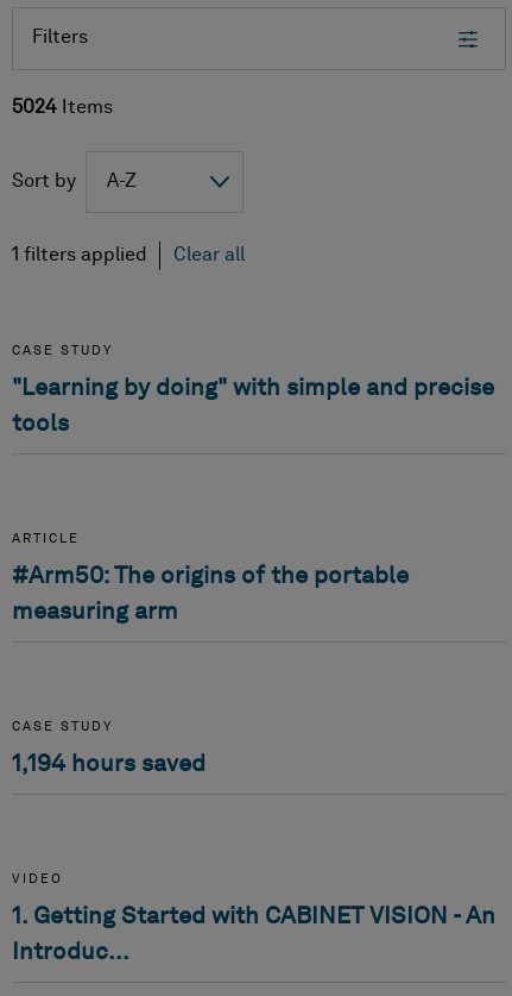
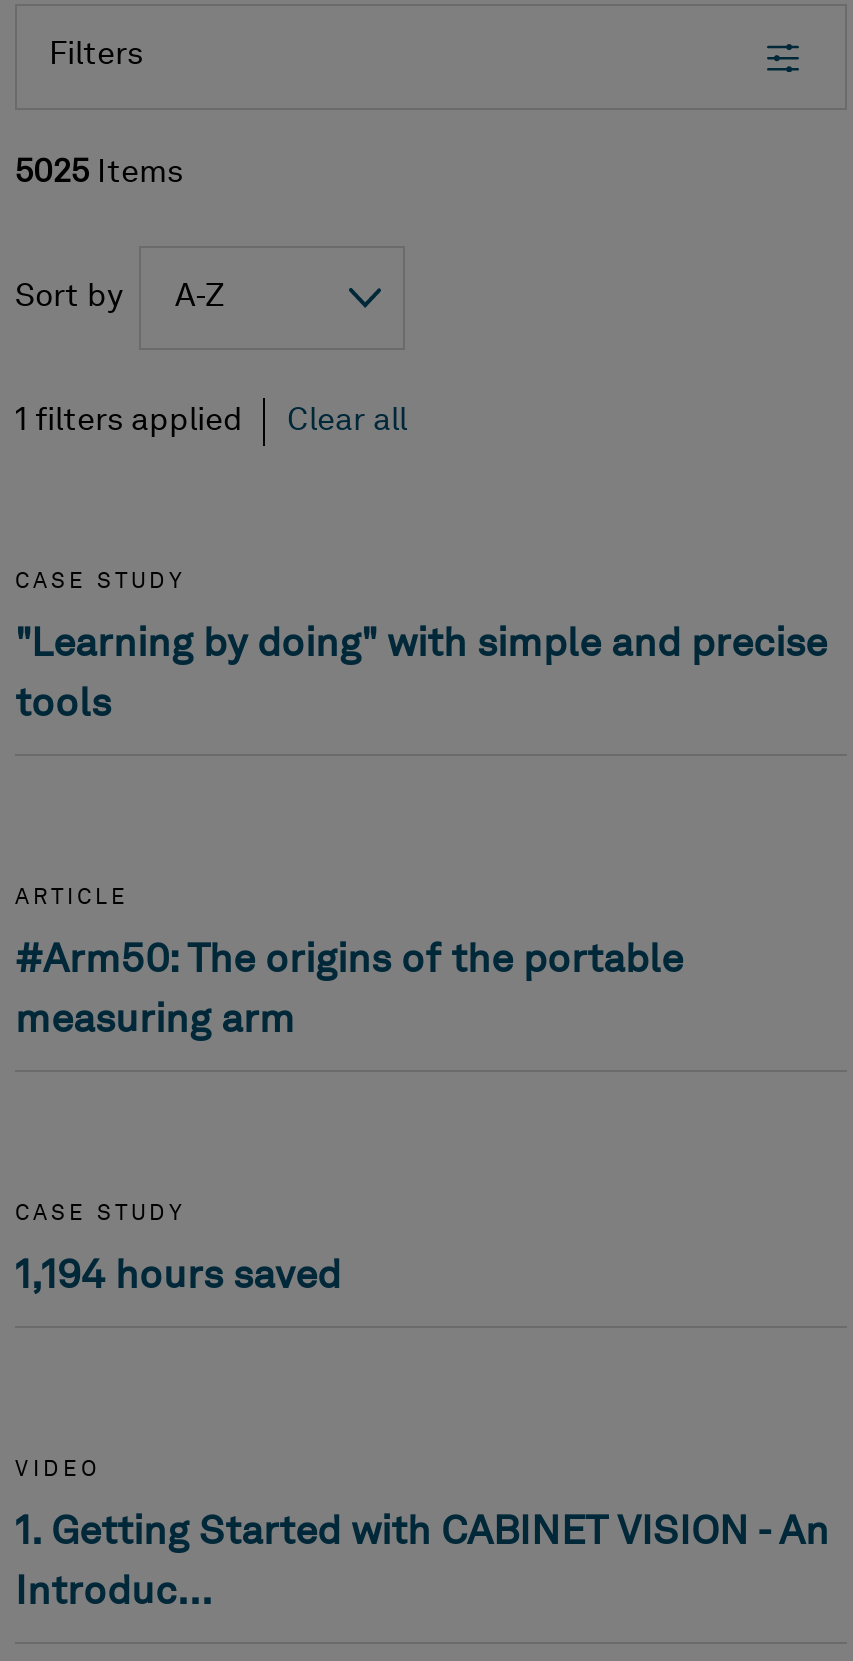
- 5024 Items
+ 5025 Items
